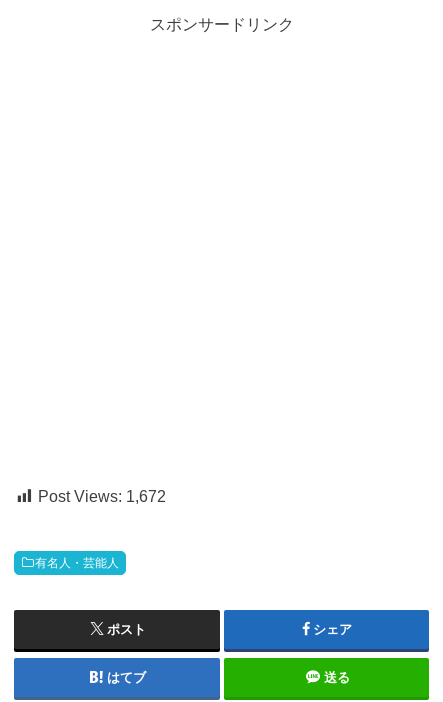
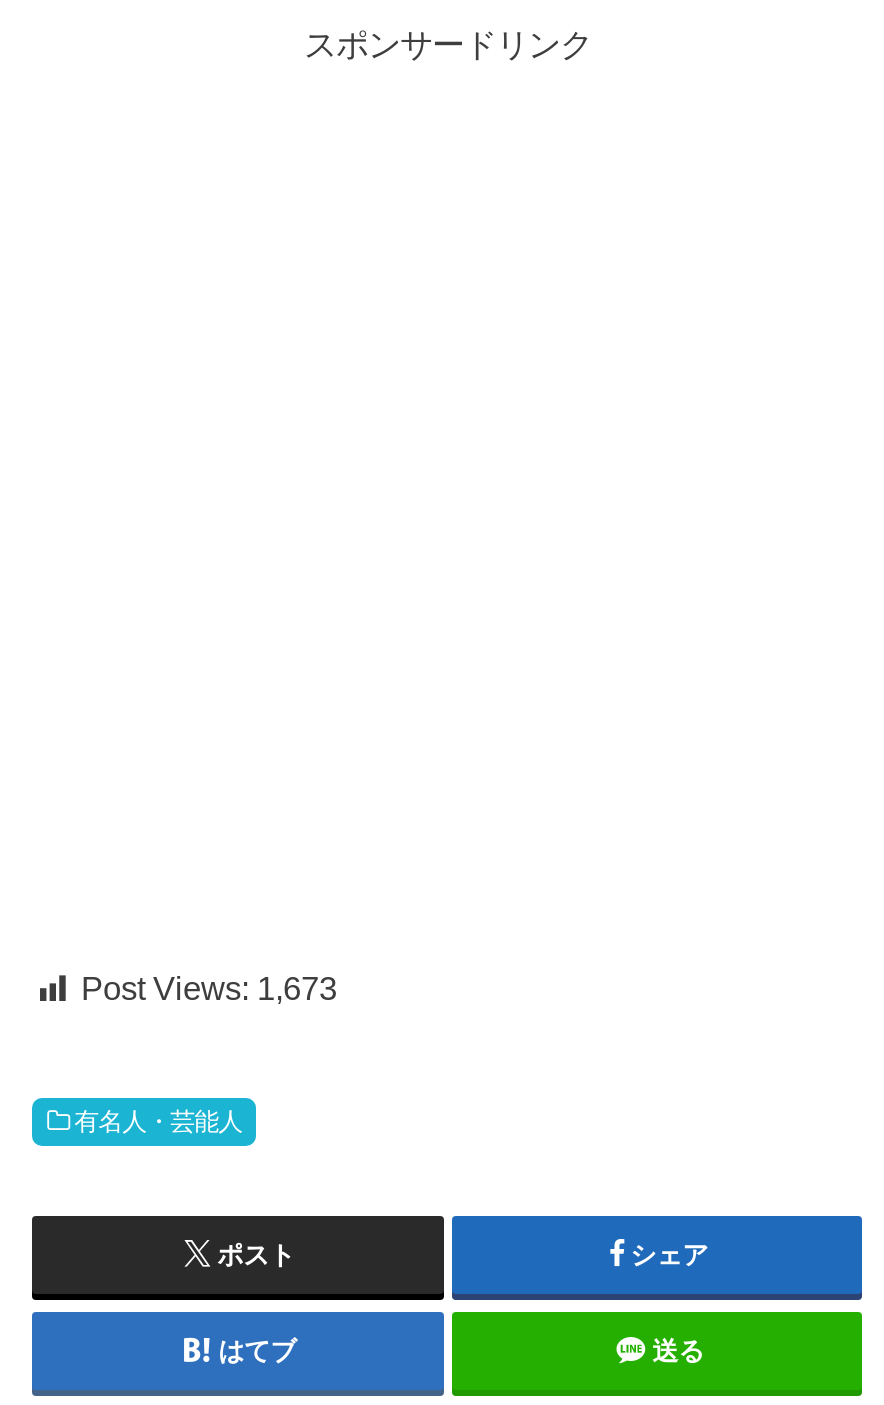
- Post Views: 1,672
+ Post Views: 1,673
